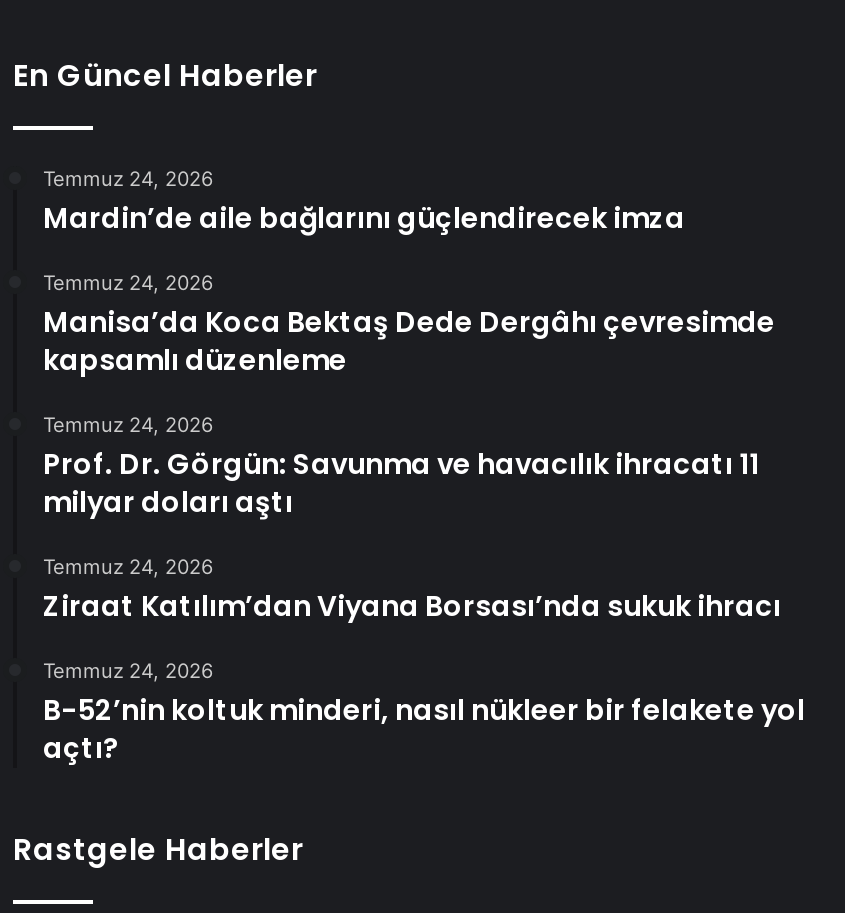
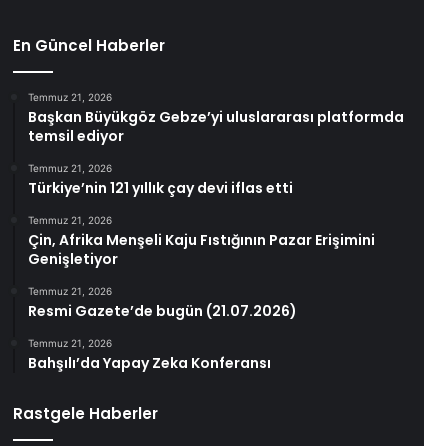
- Temmuz 24, 2026
- Mardin’de aile bağlarını güçlendirecek imza
+ Temmuz 21, 2026
+ Başkan Büyükgöz Gebze’yi uluslararası platformda
+ temsil ediyor

- Temmuz 24, 2026
- Manisa’da Koca Bektaş Dede Dergâhı çevresimde
- kapsamlı düzenleme
+ Temmuz 21, 2026
+ Türkiye’nin 121 yıllık çay devi iflas etti

- Temmuz 24, 2026
- Prof. Dr. Görgün: Savunma ve havacılık ihracatı 11
- milyar doları aştı
+ Temmuz 21, 2026
+ Çin, Afrika Menşeli Kaju Fıstığının Pazar Erişimini
+ Genişletiyor

- Temmuz 24, 2026
- Ziraat Katılım’dan Viyana Borsası’nda sukuk ihracı
+ Temmuz 21, 2026
+ Resmi Gazete’de bugün (21.07.2026)

- Temmuz 24, 2026
- B-52’nin koltuk minderi, nasıl nükleer bir felakete yol
- açtı?
+ Temmuz 21, 2026
+ Bahşılı’da Yapay Zeka Konferansı
